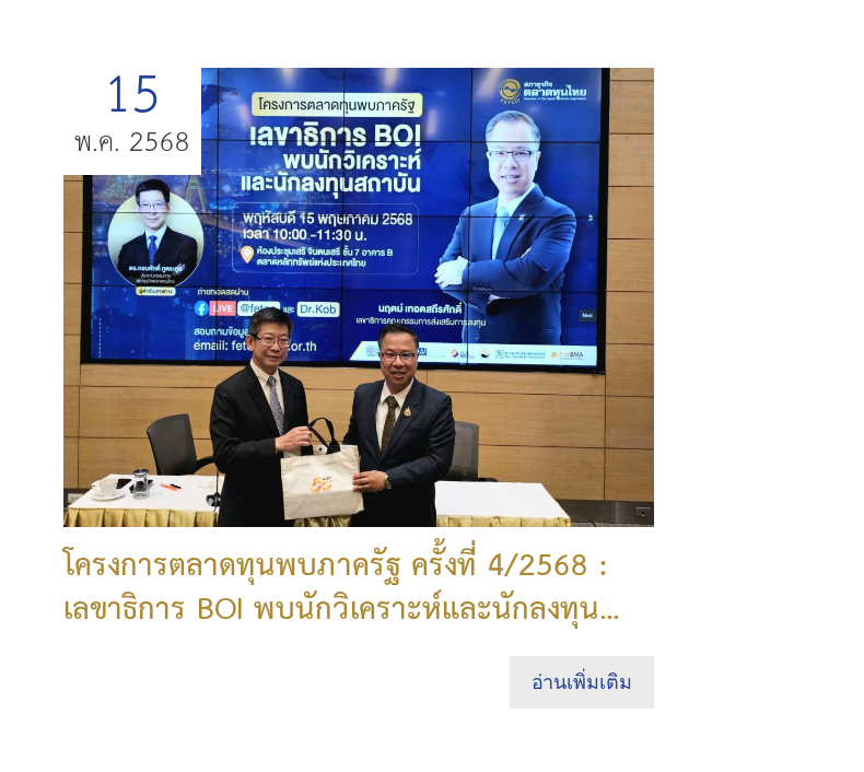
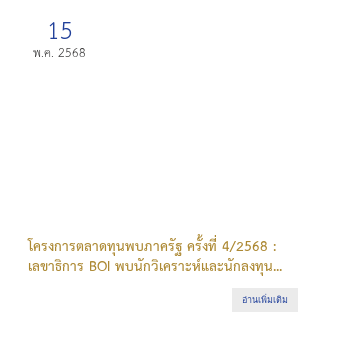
- [image]
